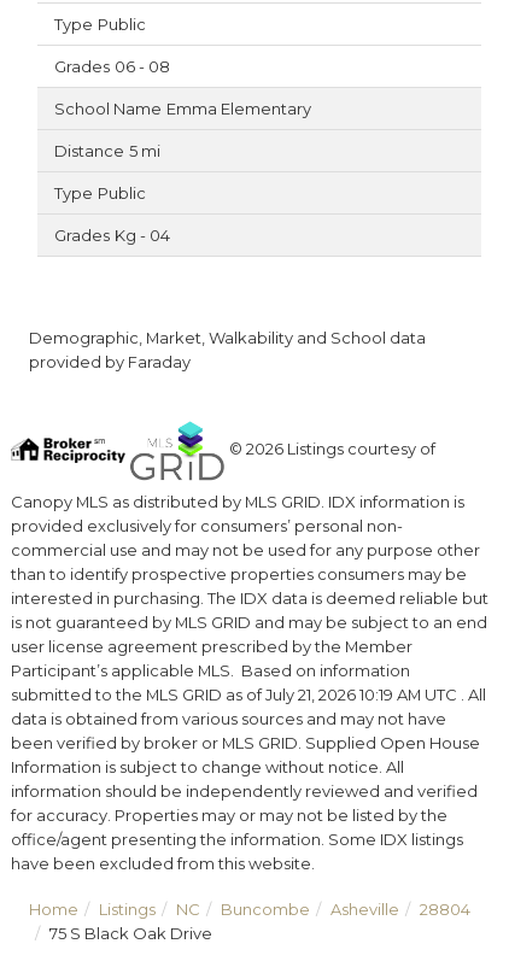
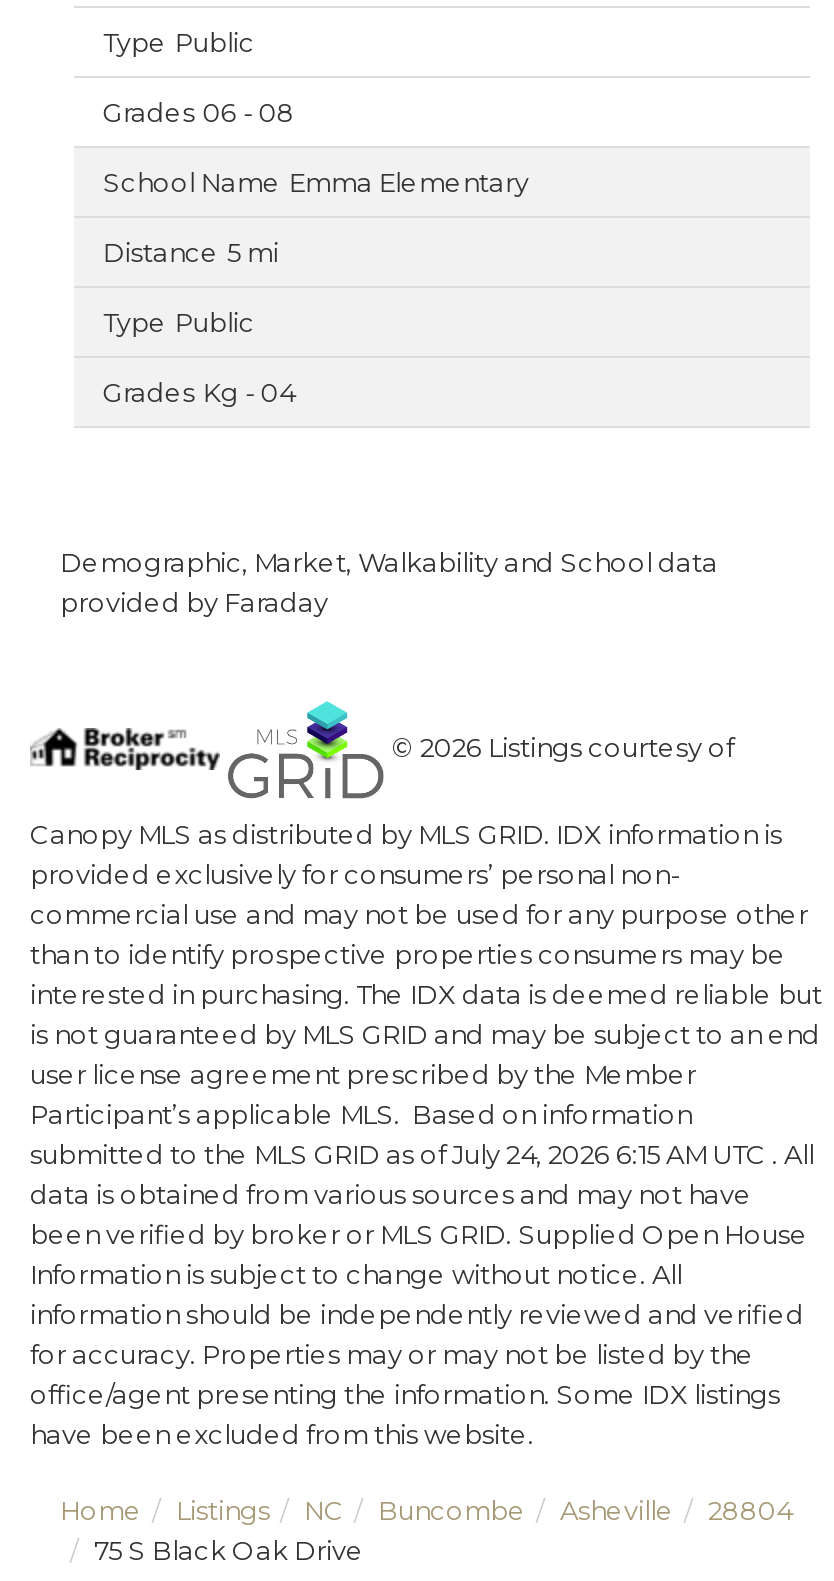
- submitted to the MLS GRID as of July 21, 2026 10:19 AM UTC . All
+ submitted to the MLS GRID as of July 24, 2026 6:15 AM UTC . All
